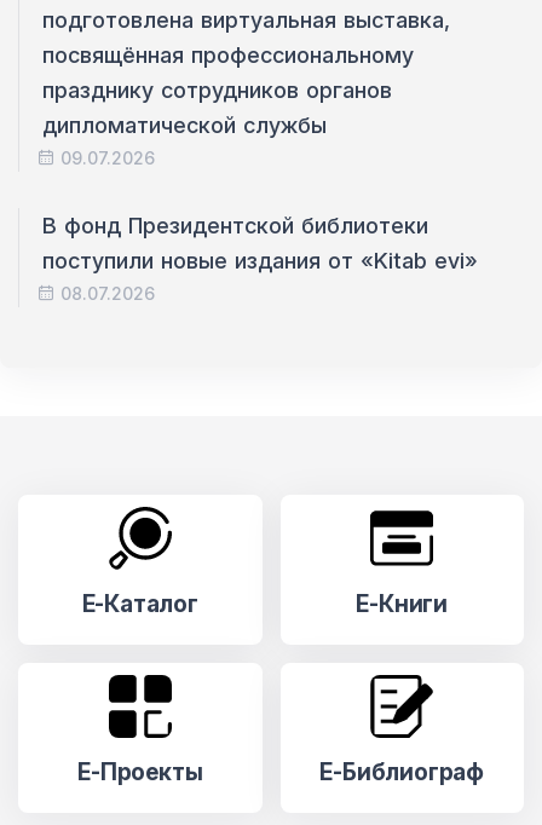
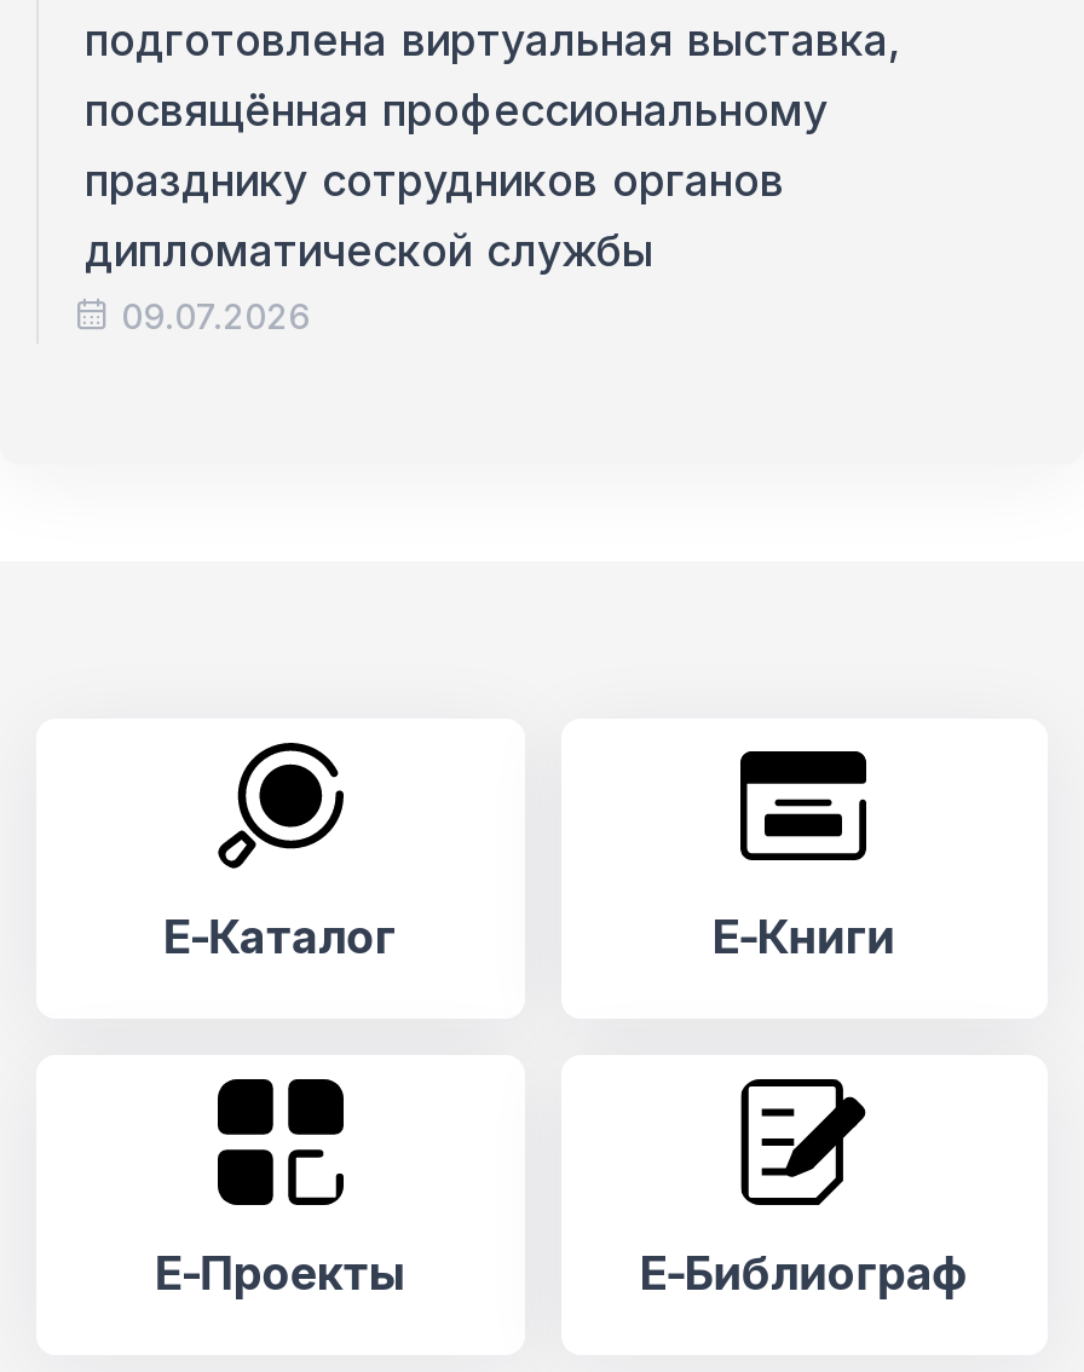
- В фонд Президентской библиотеки
- поступили новые издания от «Kitab evi»
- 08.07.2026
